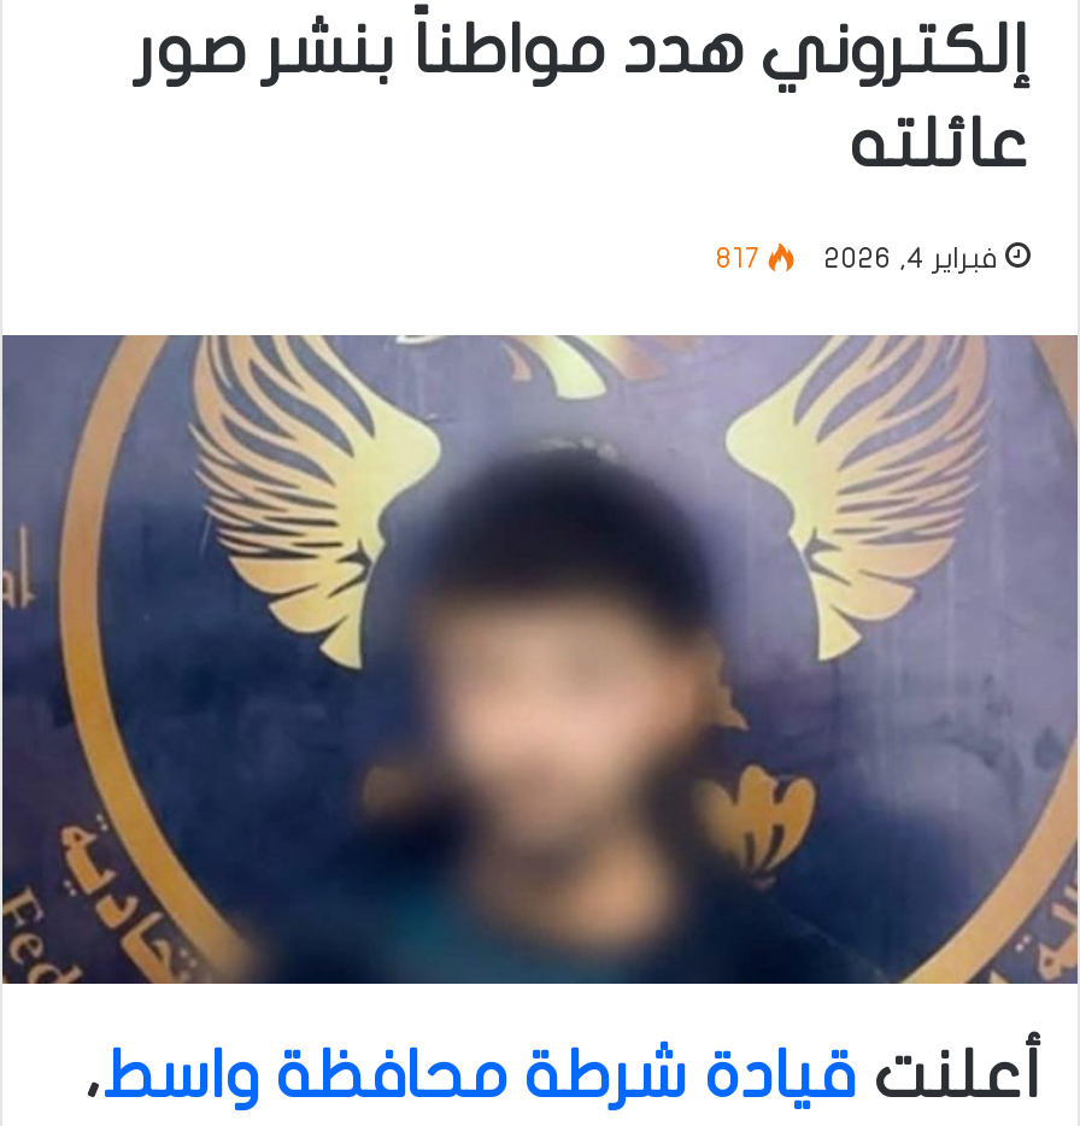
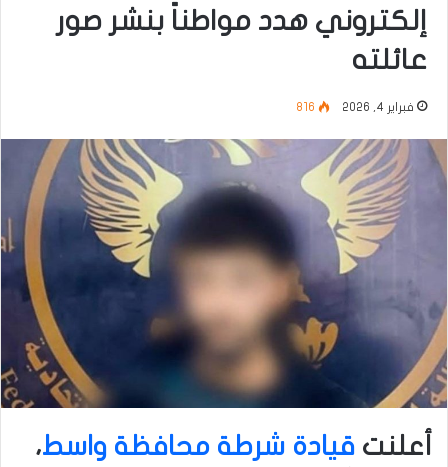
- 817
+ 816
